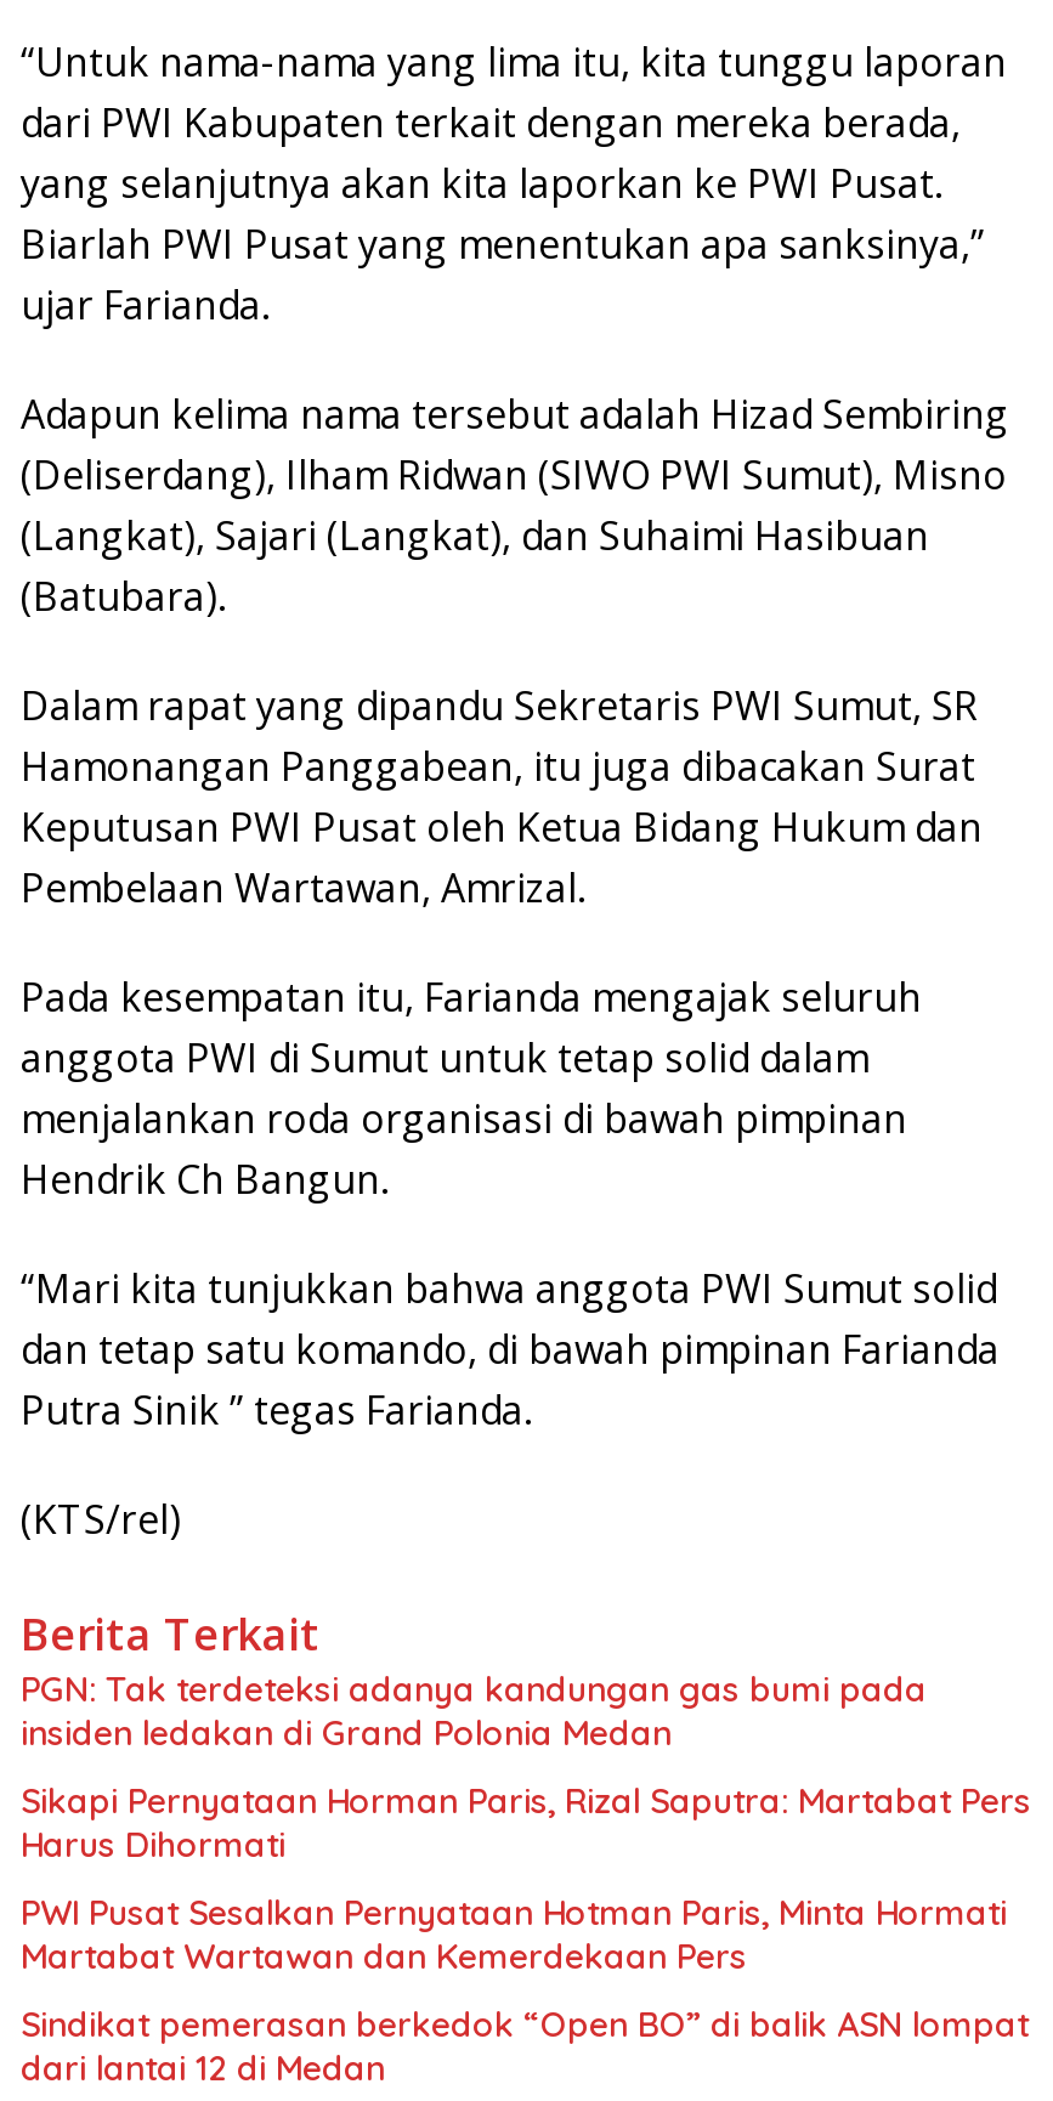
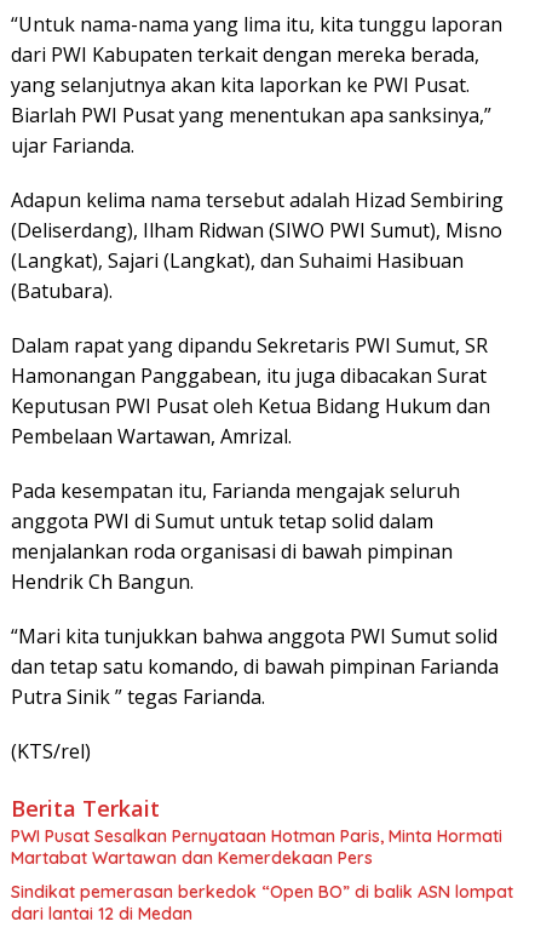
- PGN: Tak terdeteksi adanya kandungan gas bumi pada
- insiden ledakan di Grand Polonia Medan
- Sikapi Pernyataan Horman Paris, Rizal Saputra: Martabat Pers
- Harus Dihormati
